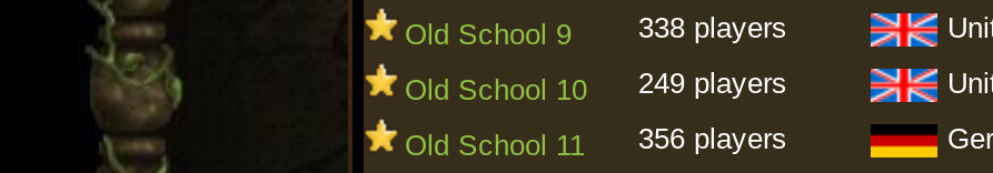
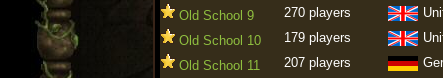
- Old School 9 338 players
+ Old School 9 270 players

- Old School 10 249 players
+ Old School 10 179 players

- Old School 11 356 players
+ Old School 11 207 players
